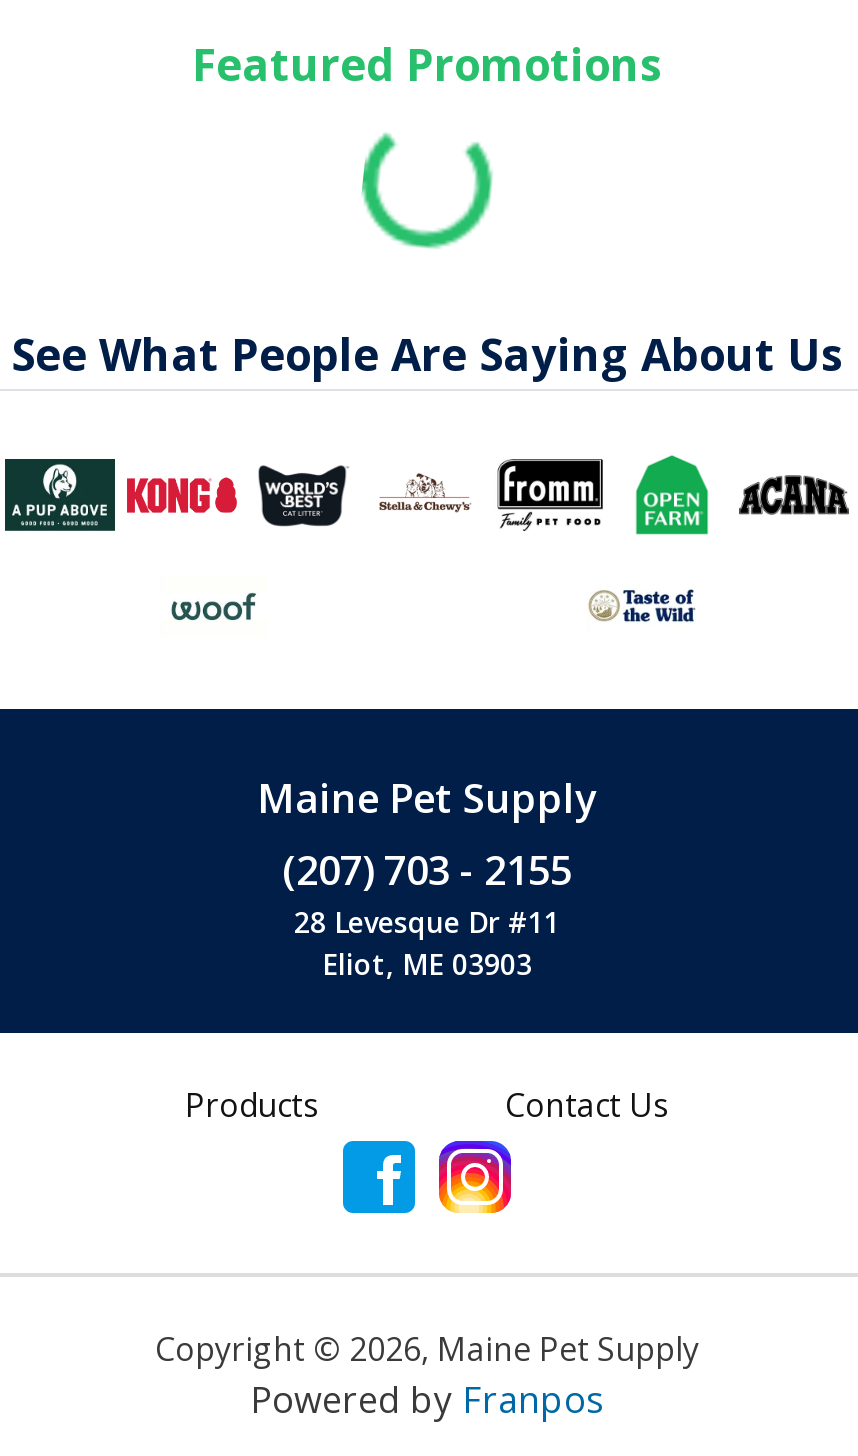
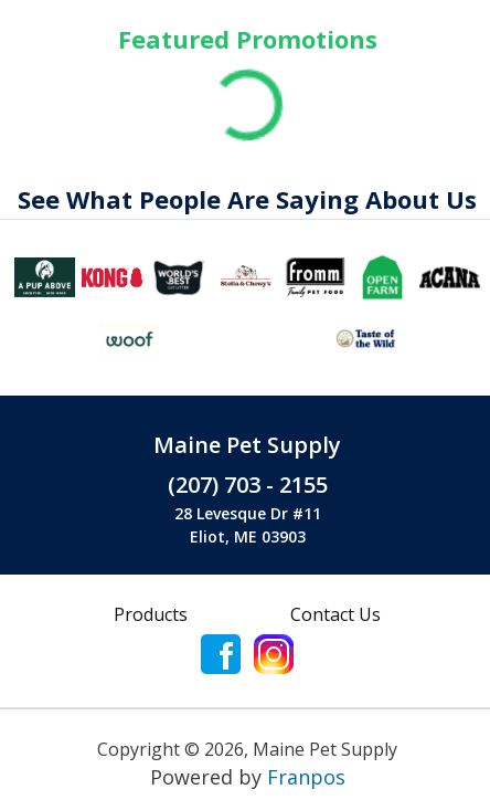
- [image]
+ [image]
